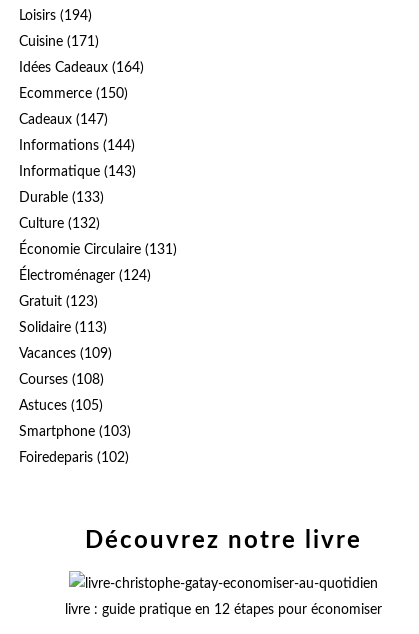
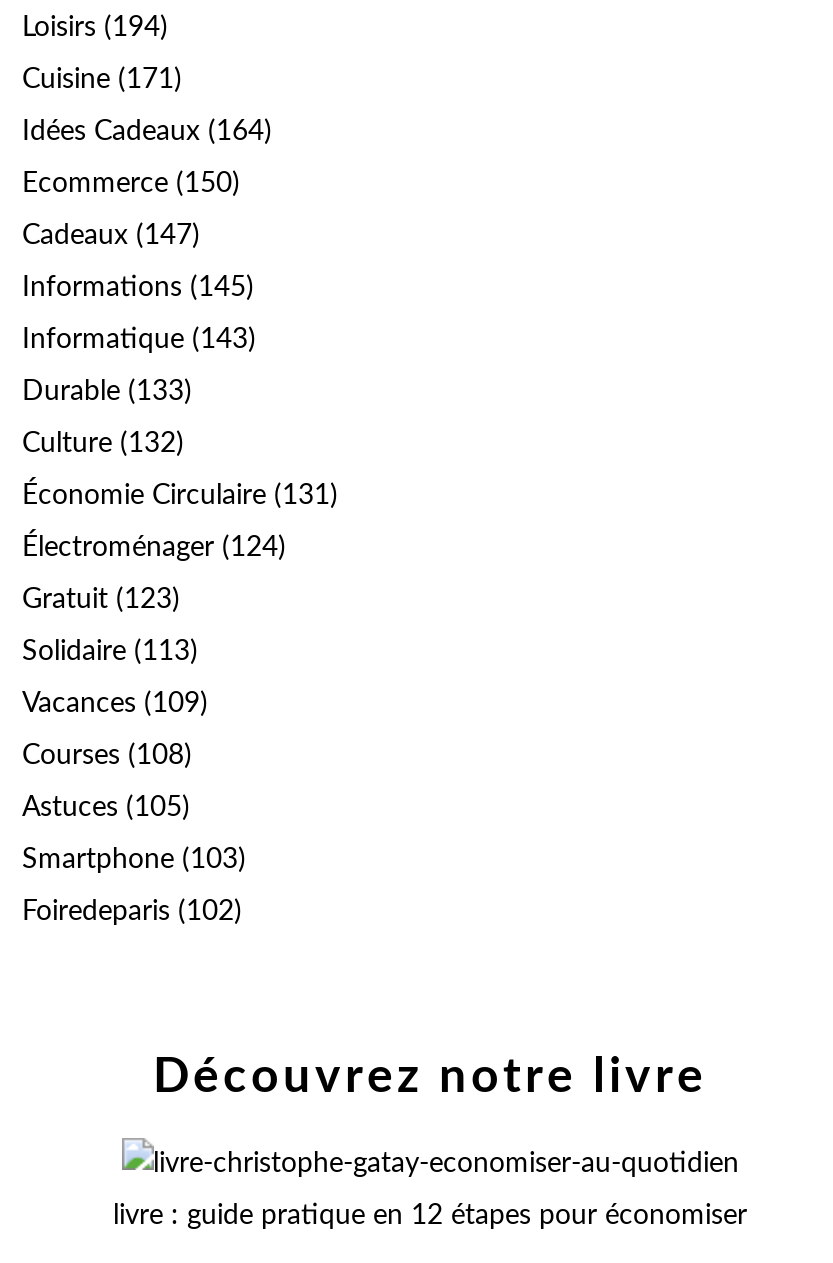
- Informations (144)
+ Informations (145)
